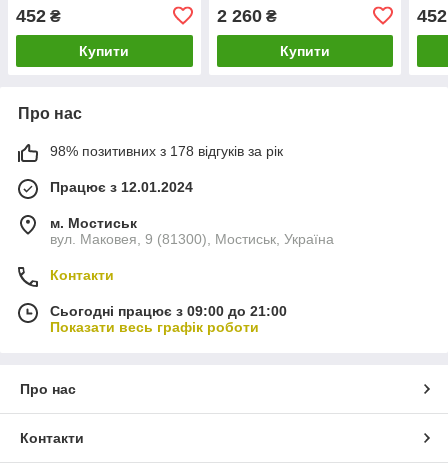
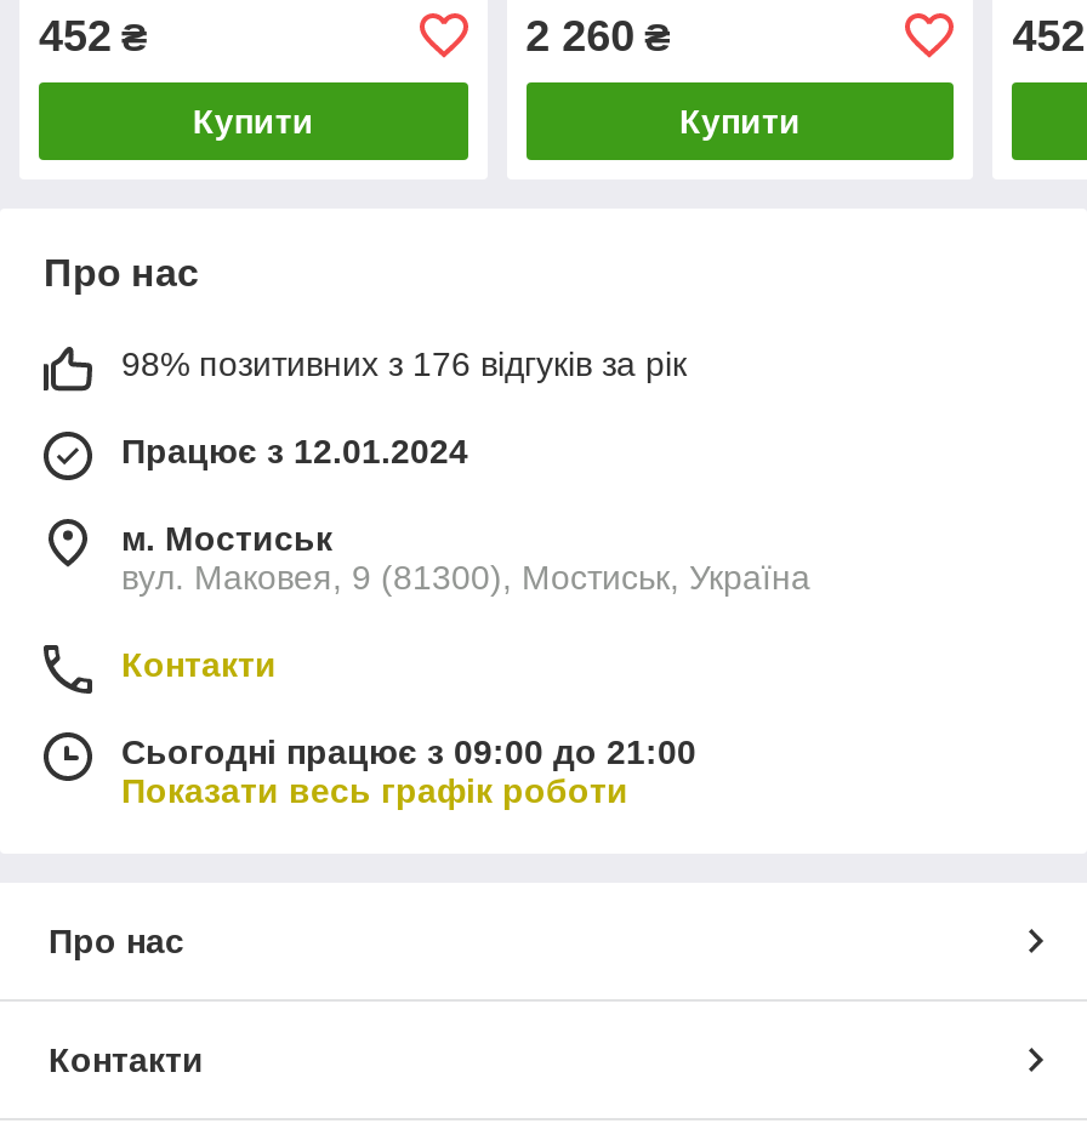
- 98% позитивних з 178 відгуків за рік
+ 98% позитивних з 176 відгуків за рік
